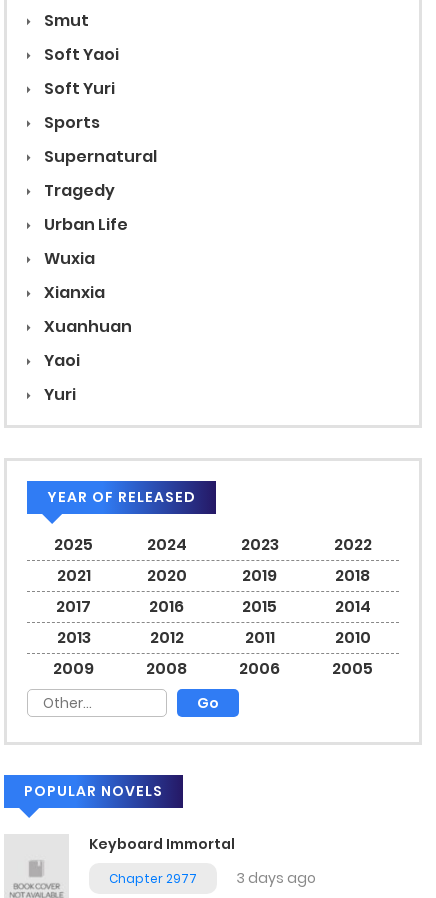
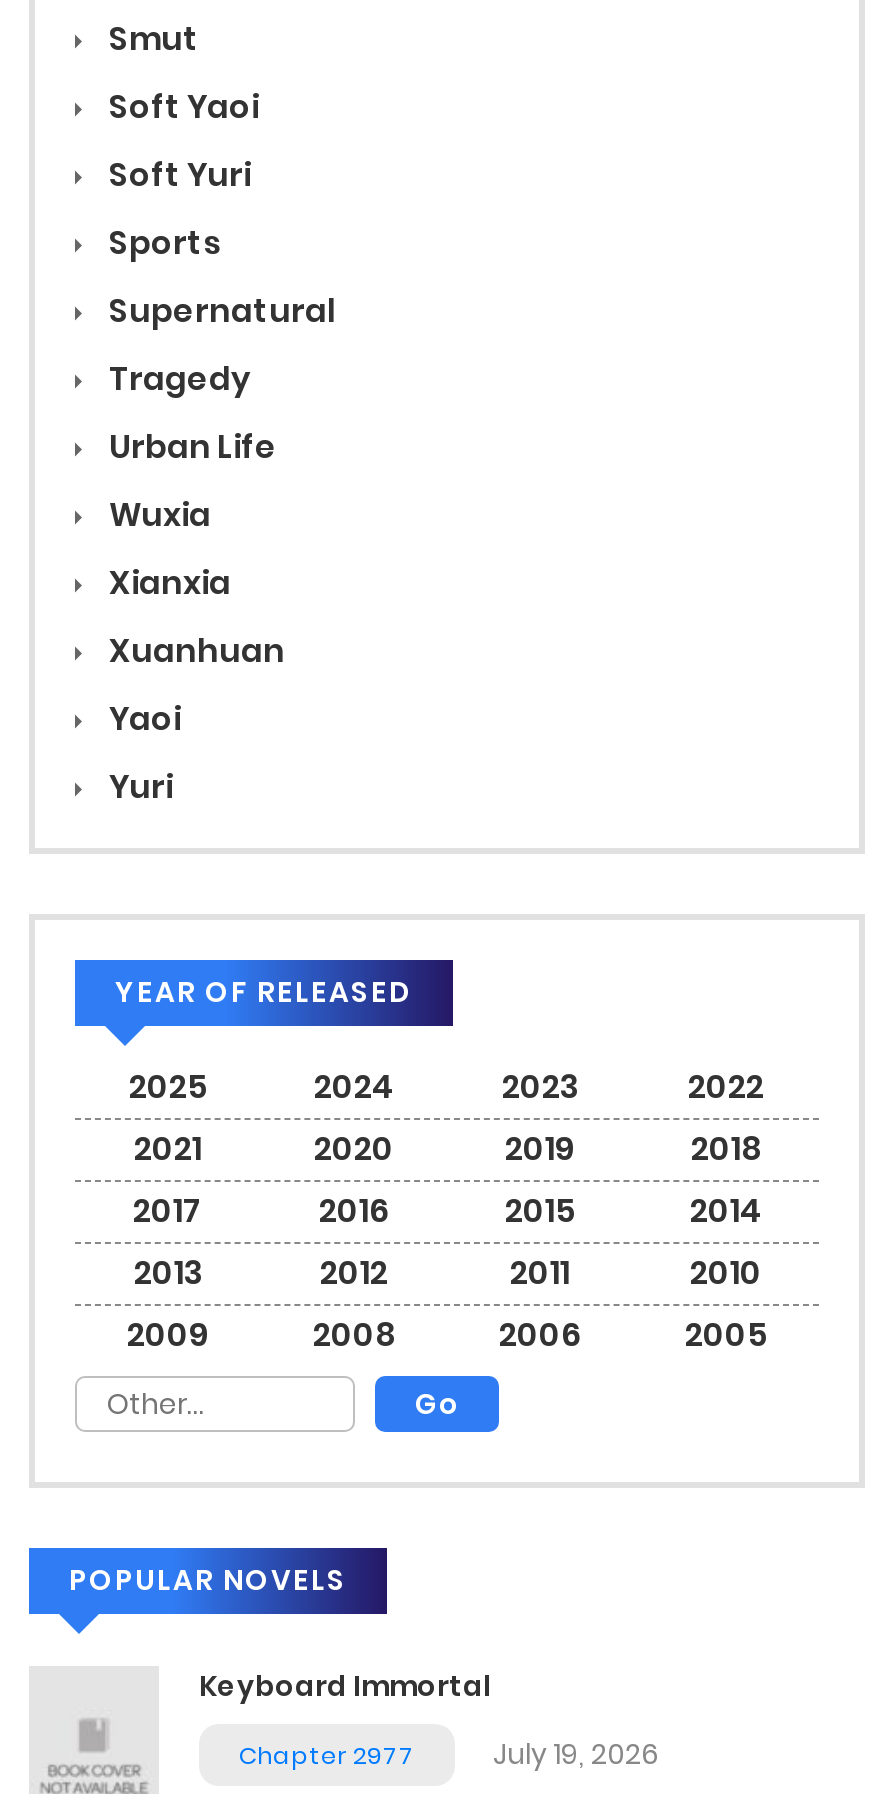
- 3 days ago
+ July 19, 2026
